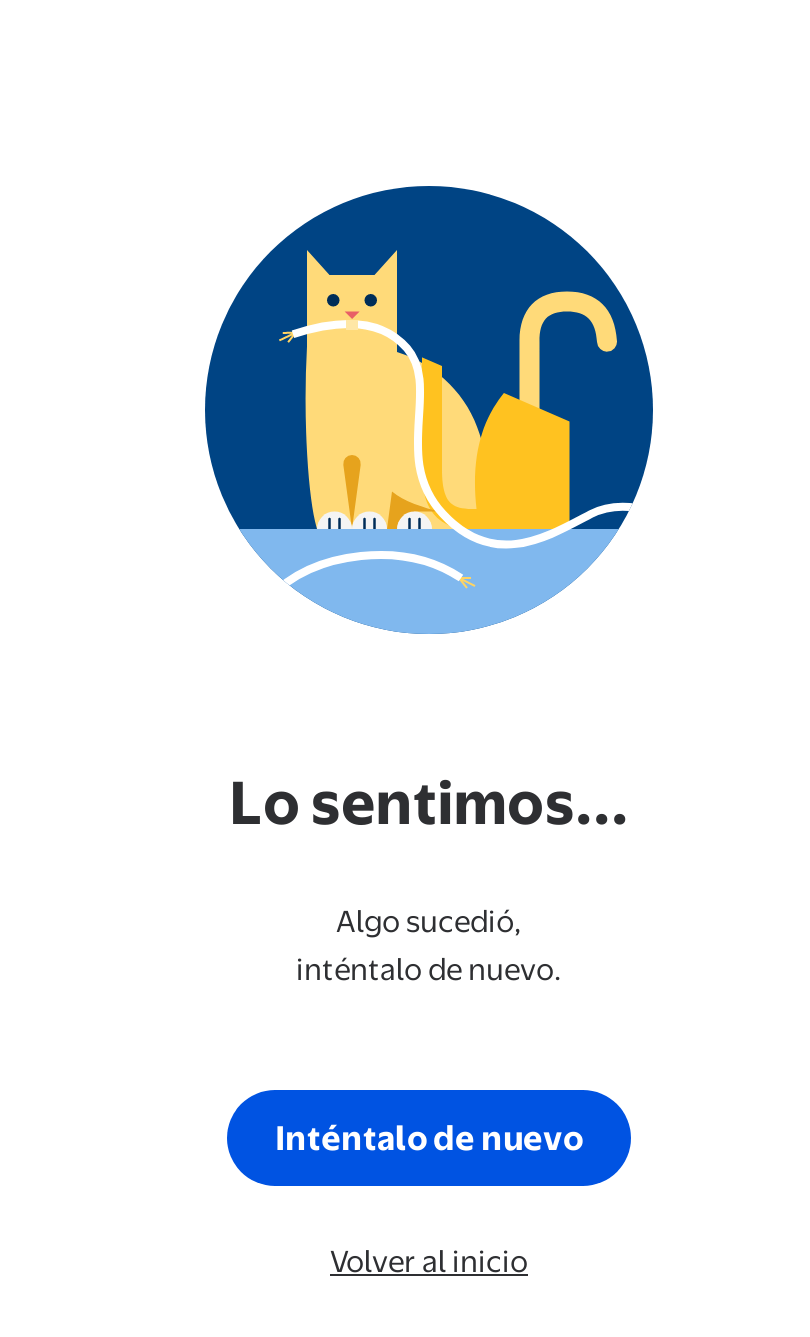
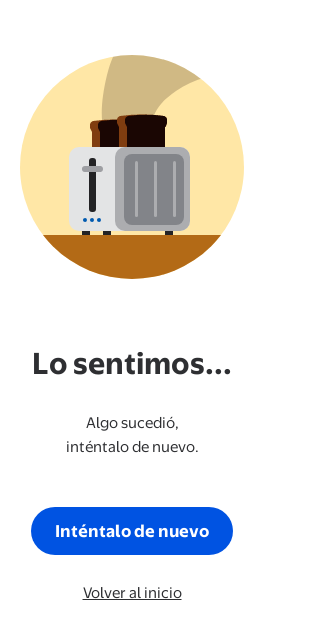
- [image]
+ [image]
